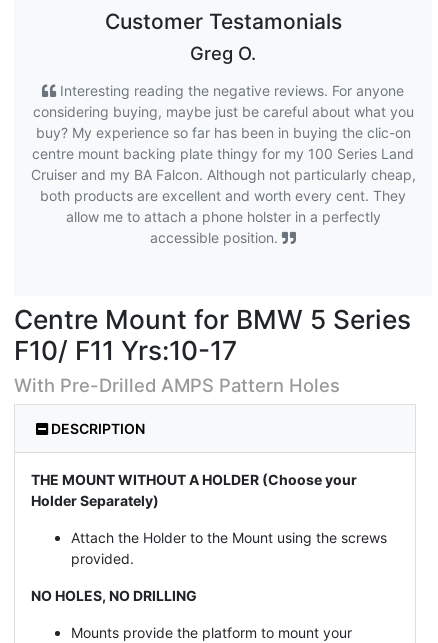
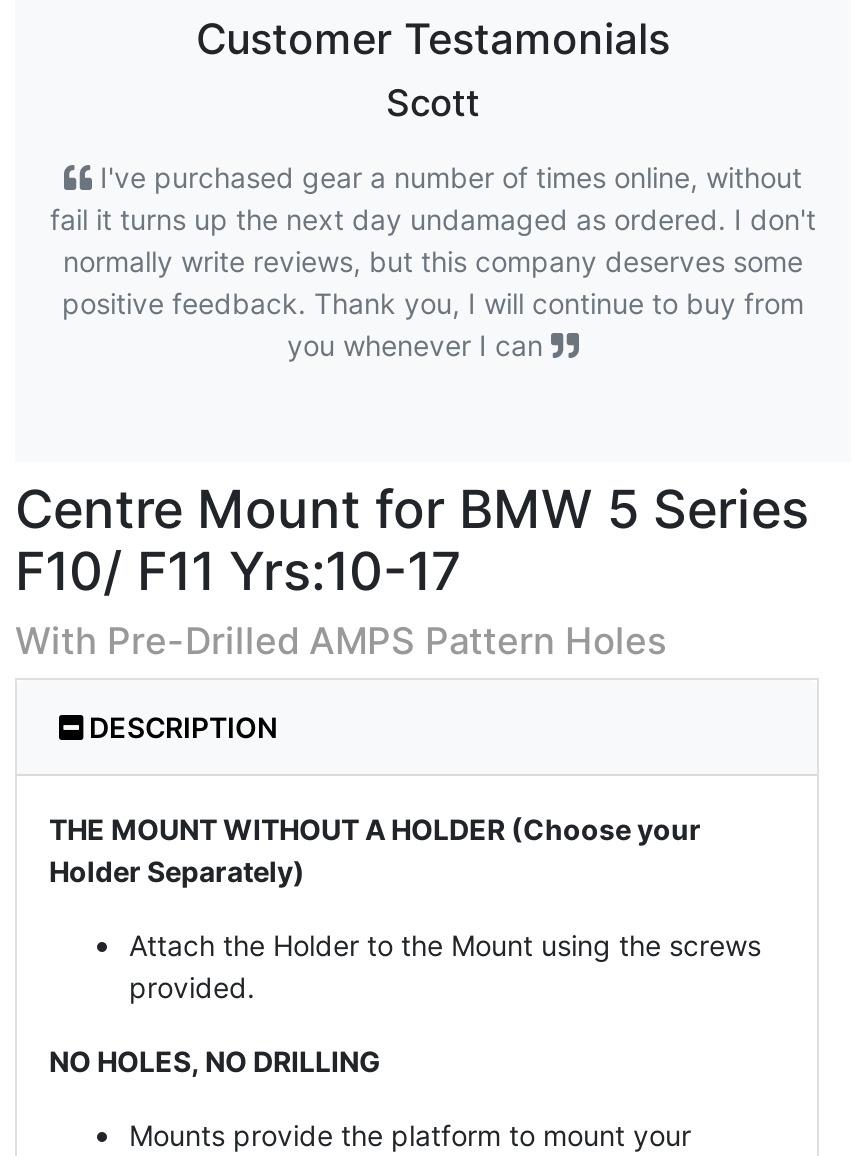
- Greg O.
+ Scott

- Interesting reading the negative reviews. For anyone
- considering buying, maybe just be careful about what you
- buy? My experience so far has been in buying the clic-on
- centre mount backing plate thingy for my 100 Series Land
- Cruiser and my BA Falcon. Although not particularly cheap,
- both products are excellent and worth every cent. They
- allow me to attach a phone holster in a perfectly
- accessible position.
+ I've purchased gear a number of times online, without
+ fail it turns up the next day undamaged as ordered. I don't
+ normally write reviews, but this company deserves some
+ positive feedback. Thank you, I will continue to buy from
+ you whenever I can
